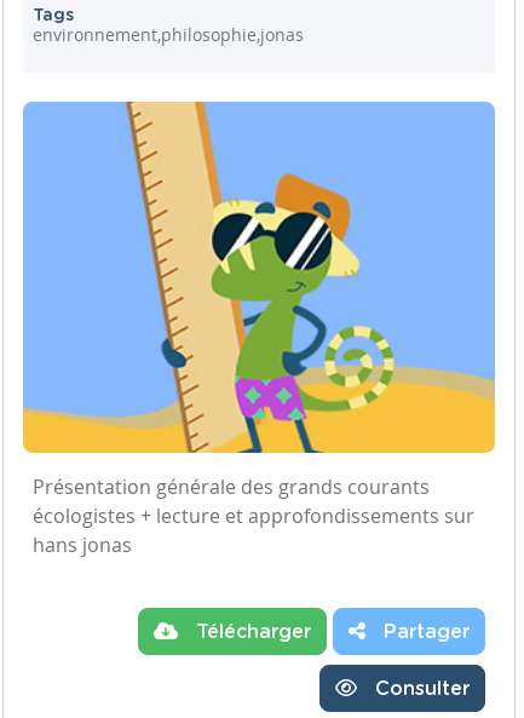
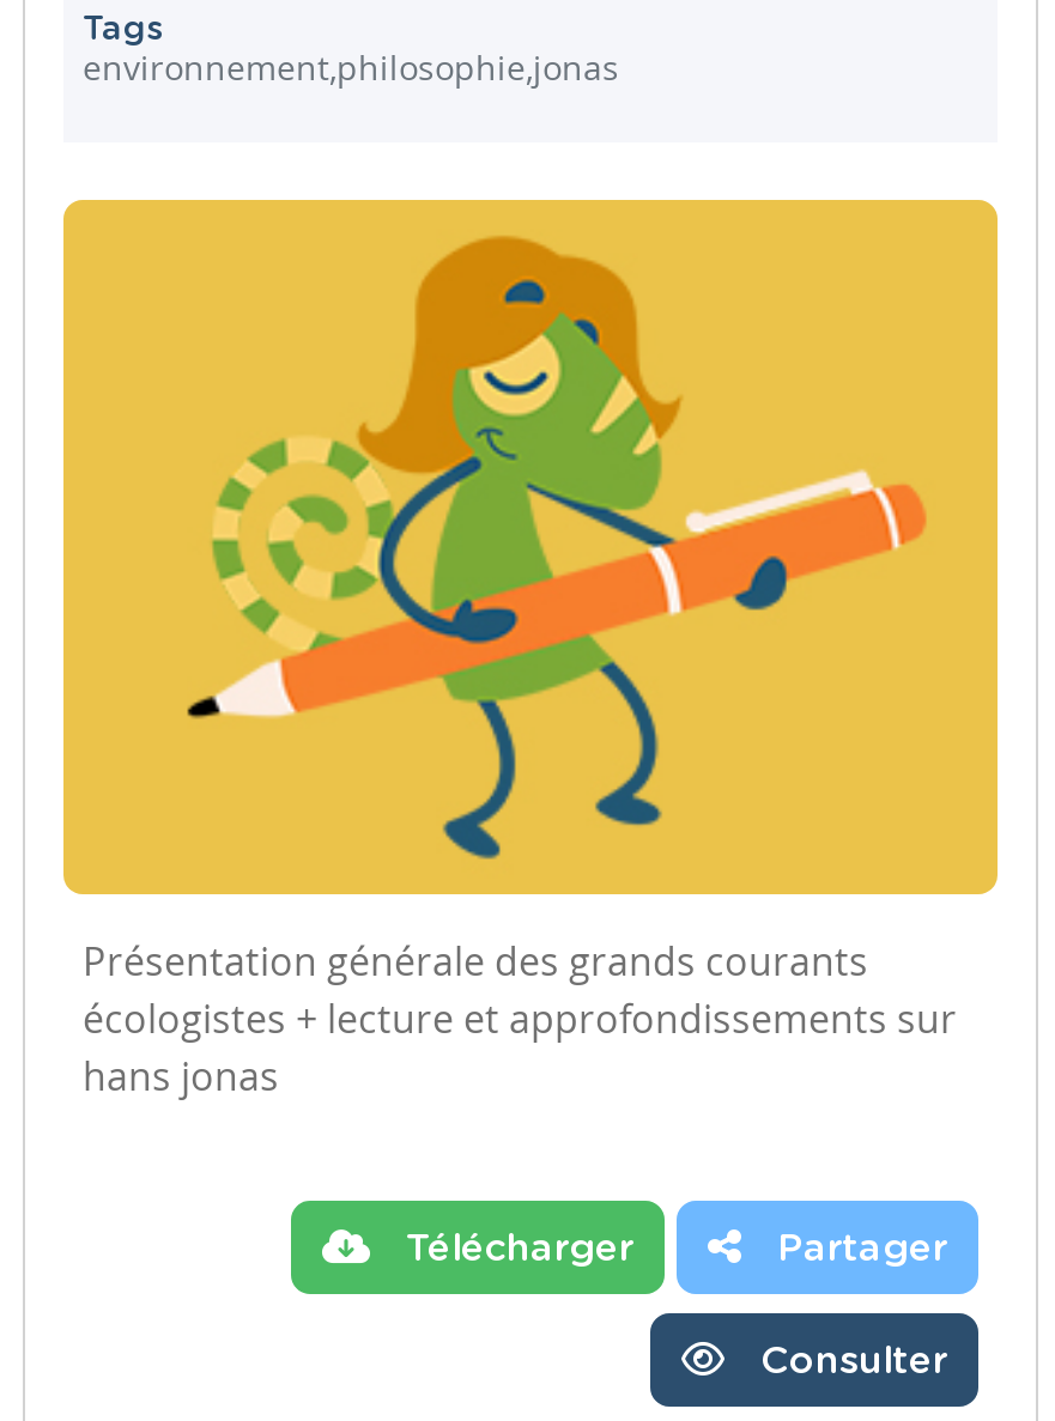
- [image]
+ [image]
